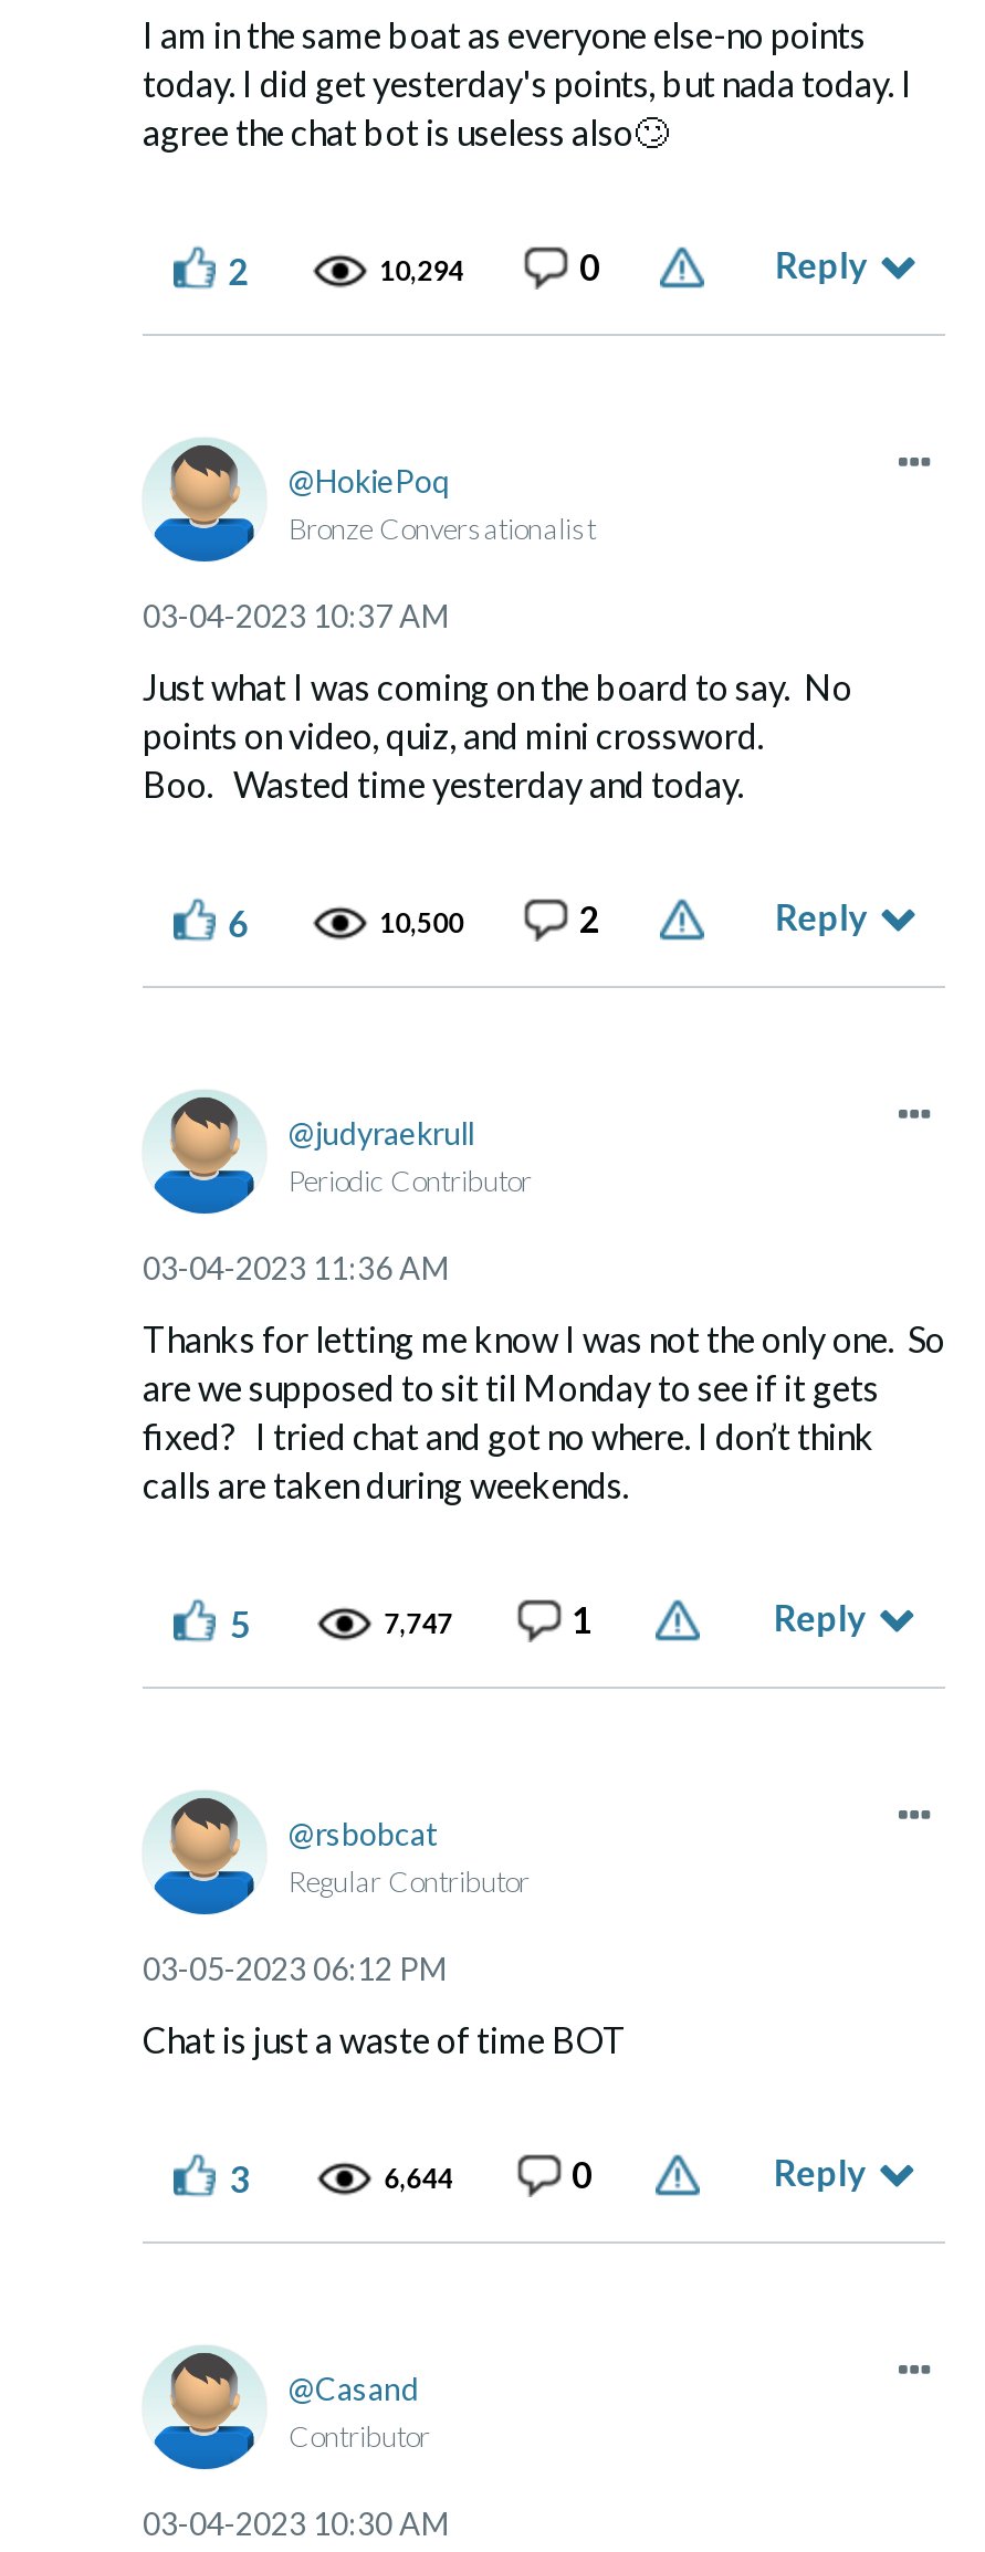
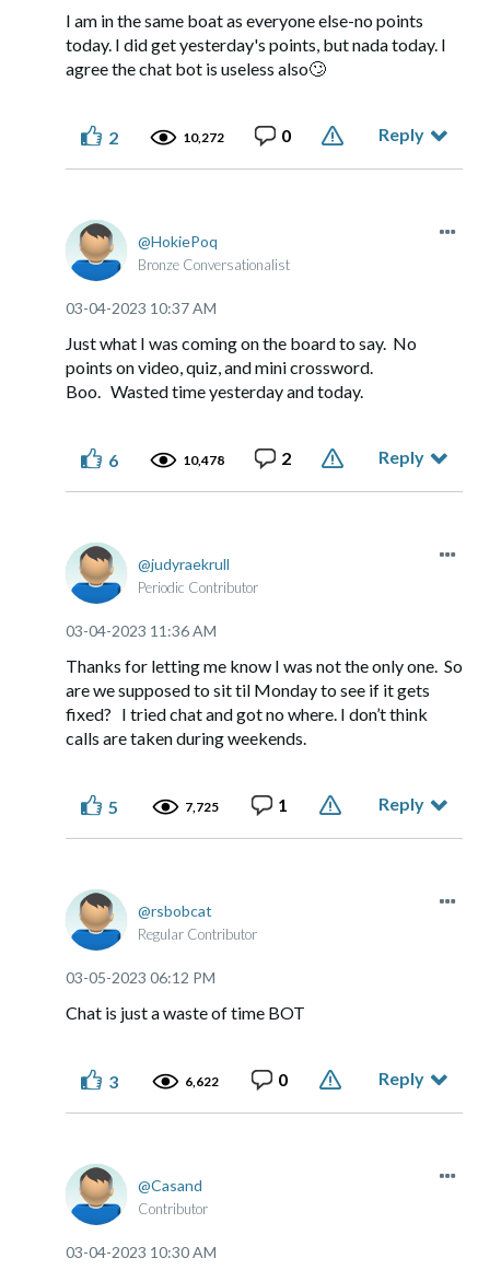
- 10,294
+ 10,272

- 10,500
+ 10,478

- 7,747
+ 7,725

- 6,644
+ 6,622
